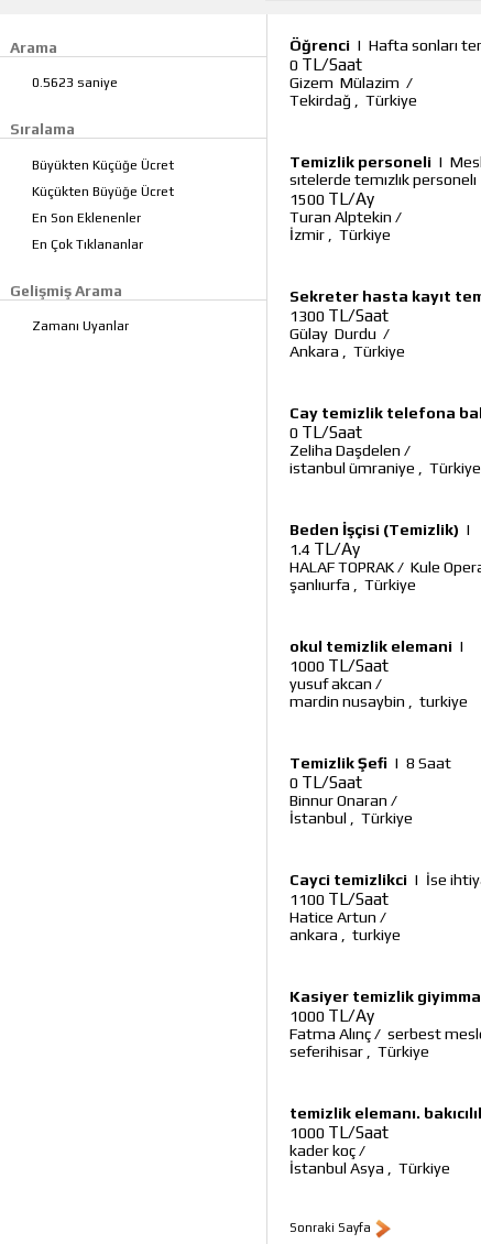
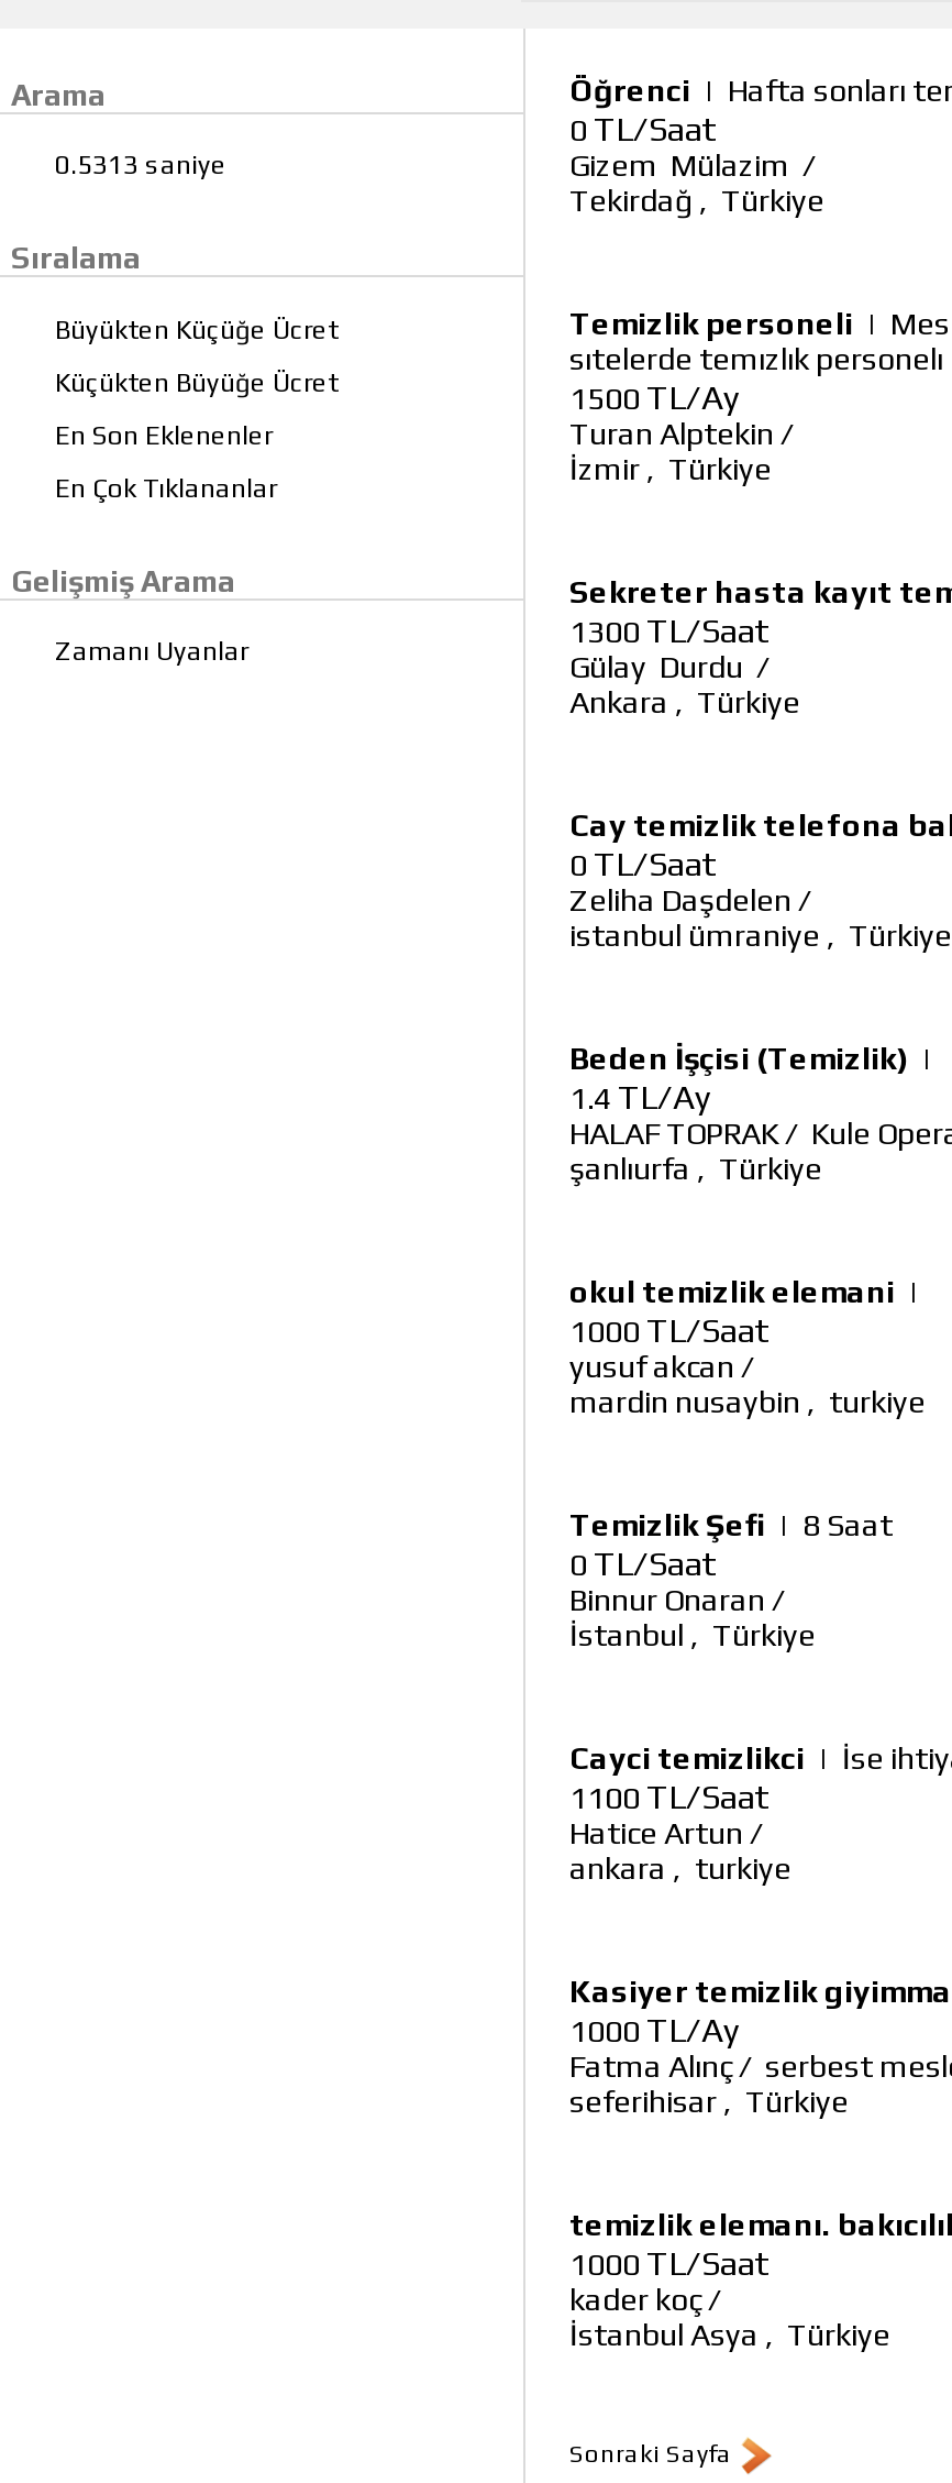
- 0.5623 saniye
+ 0.5313 saniye
